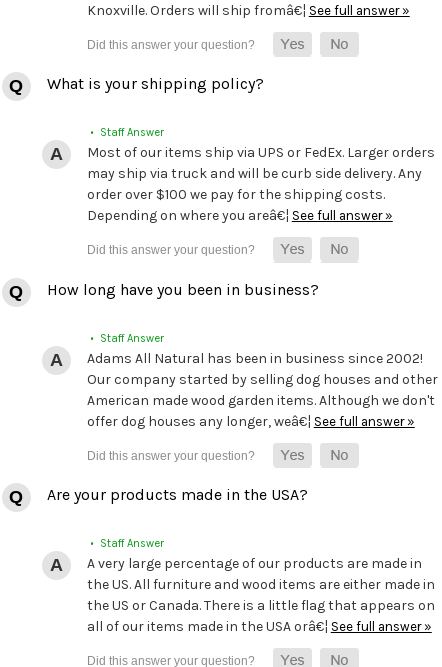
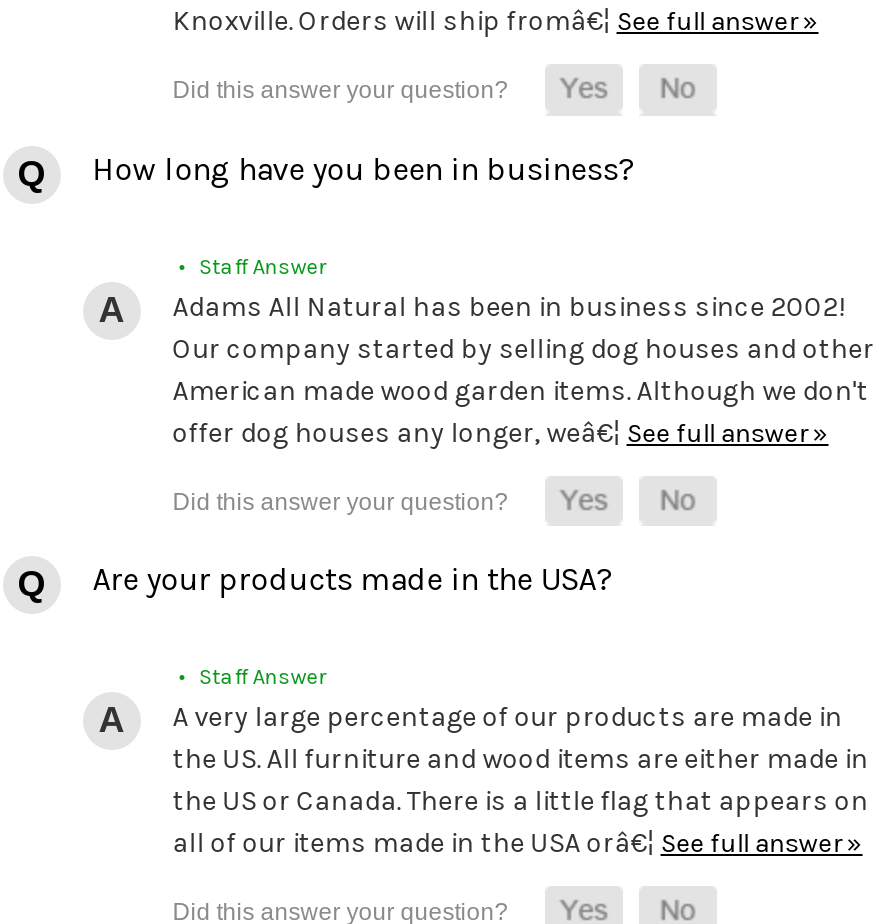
- What is your shipping policy?
- • Staff Answer
- Most of our items ship via UPS or FedEx. Larger orders
- may ship via truck and will be curb side delivery. Any
- order over $100 we pay for the shipping costs.
- Depending on where you areâ€¦ See full answer »
